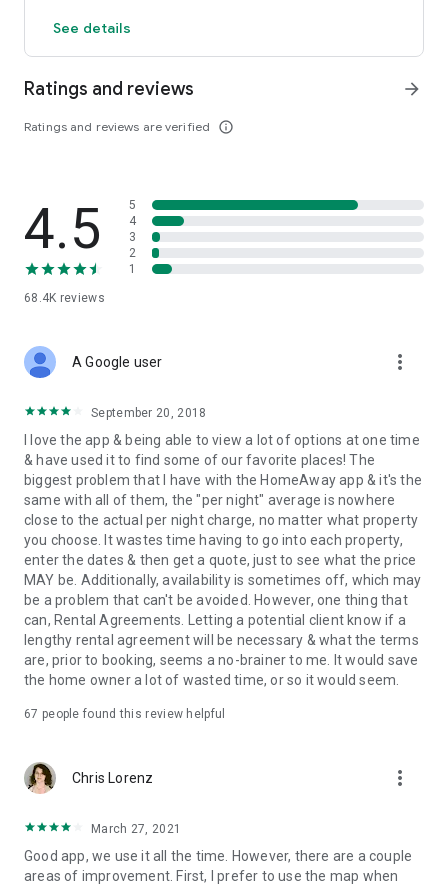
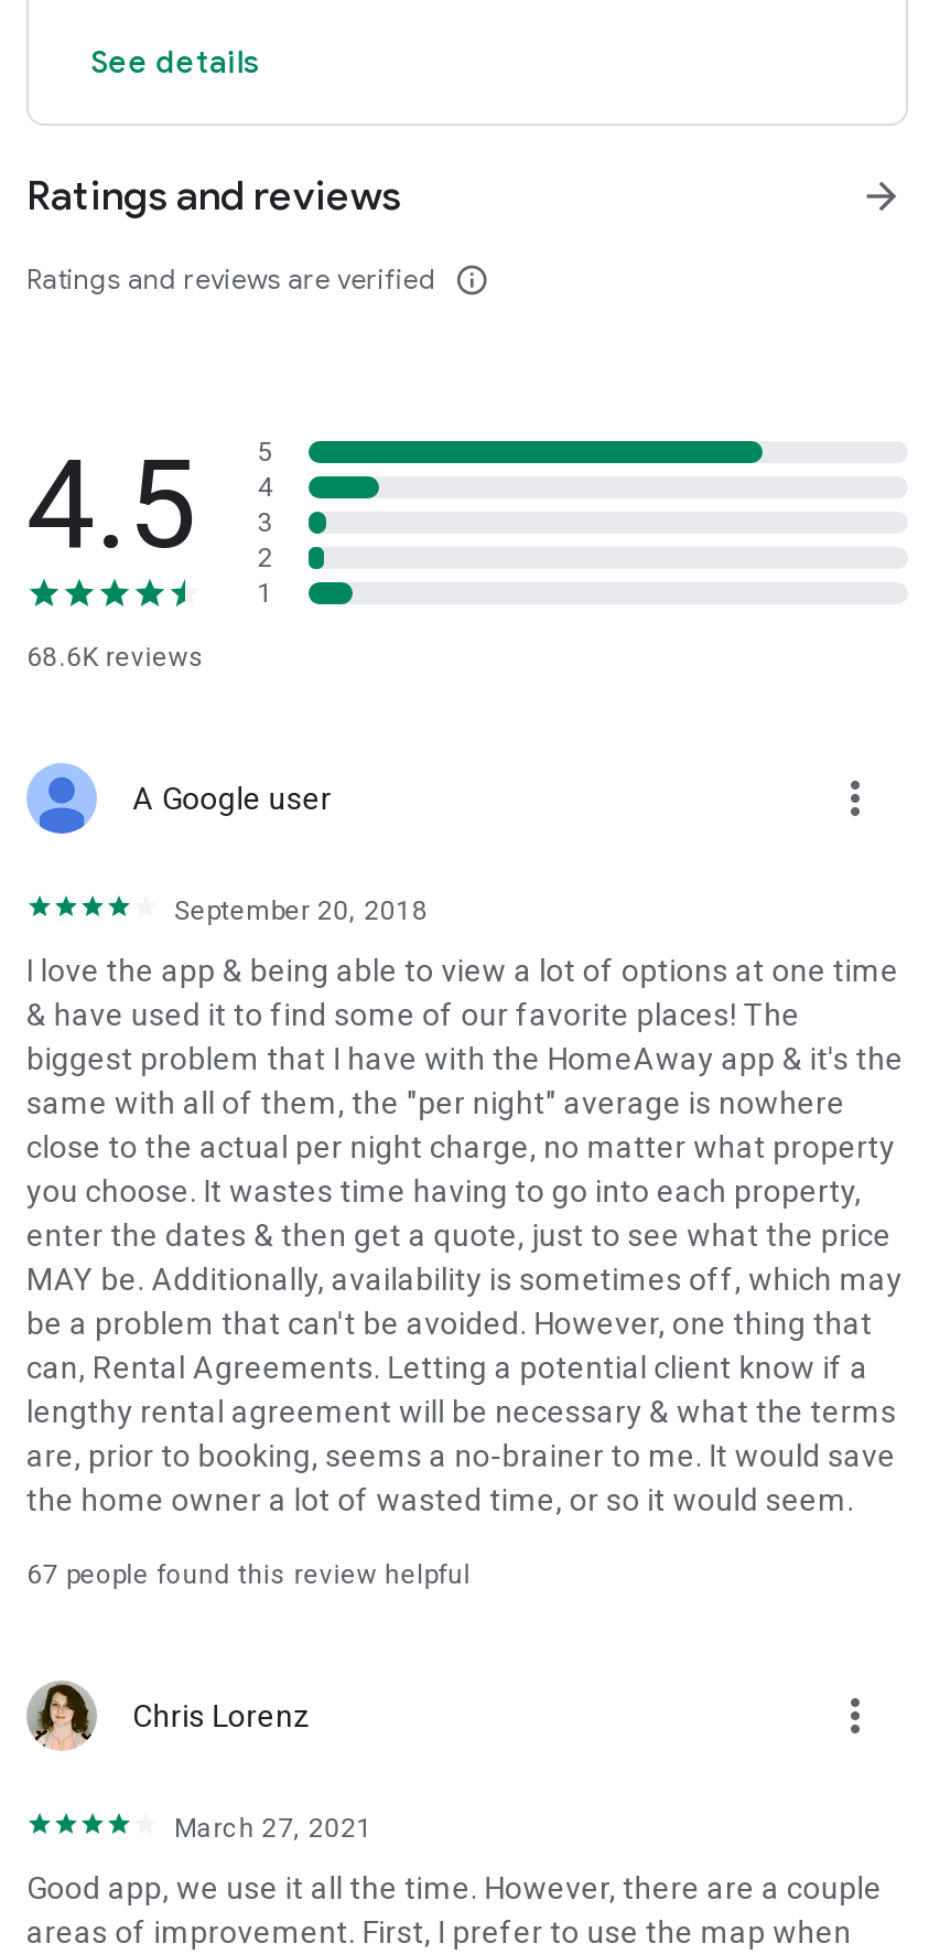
- 68.4K reviews
+ 68.6K reviews
